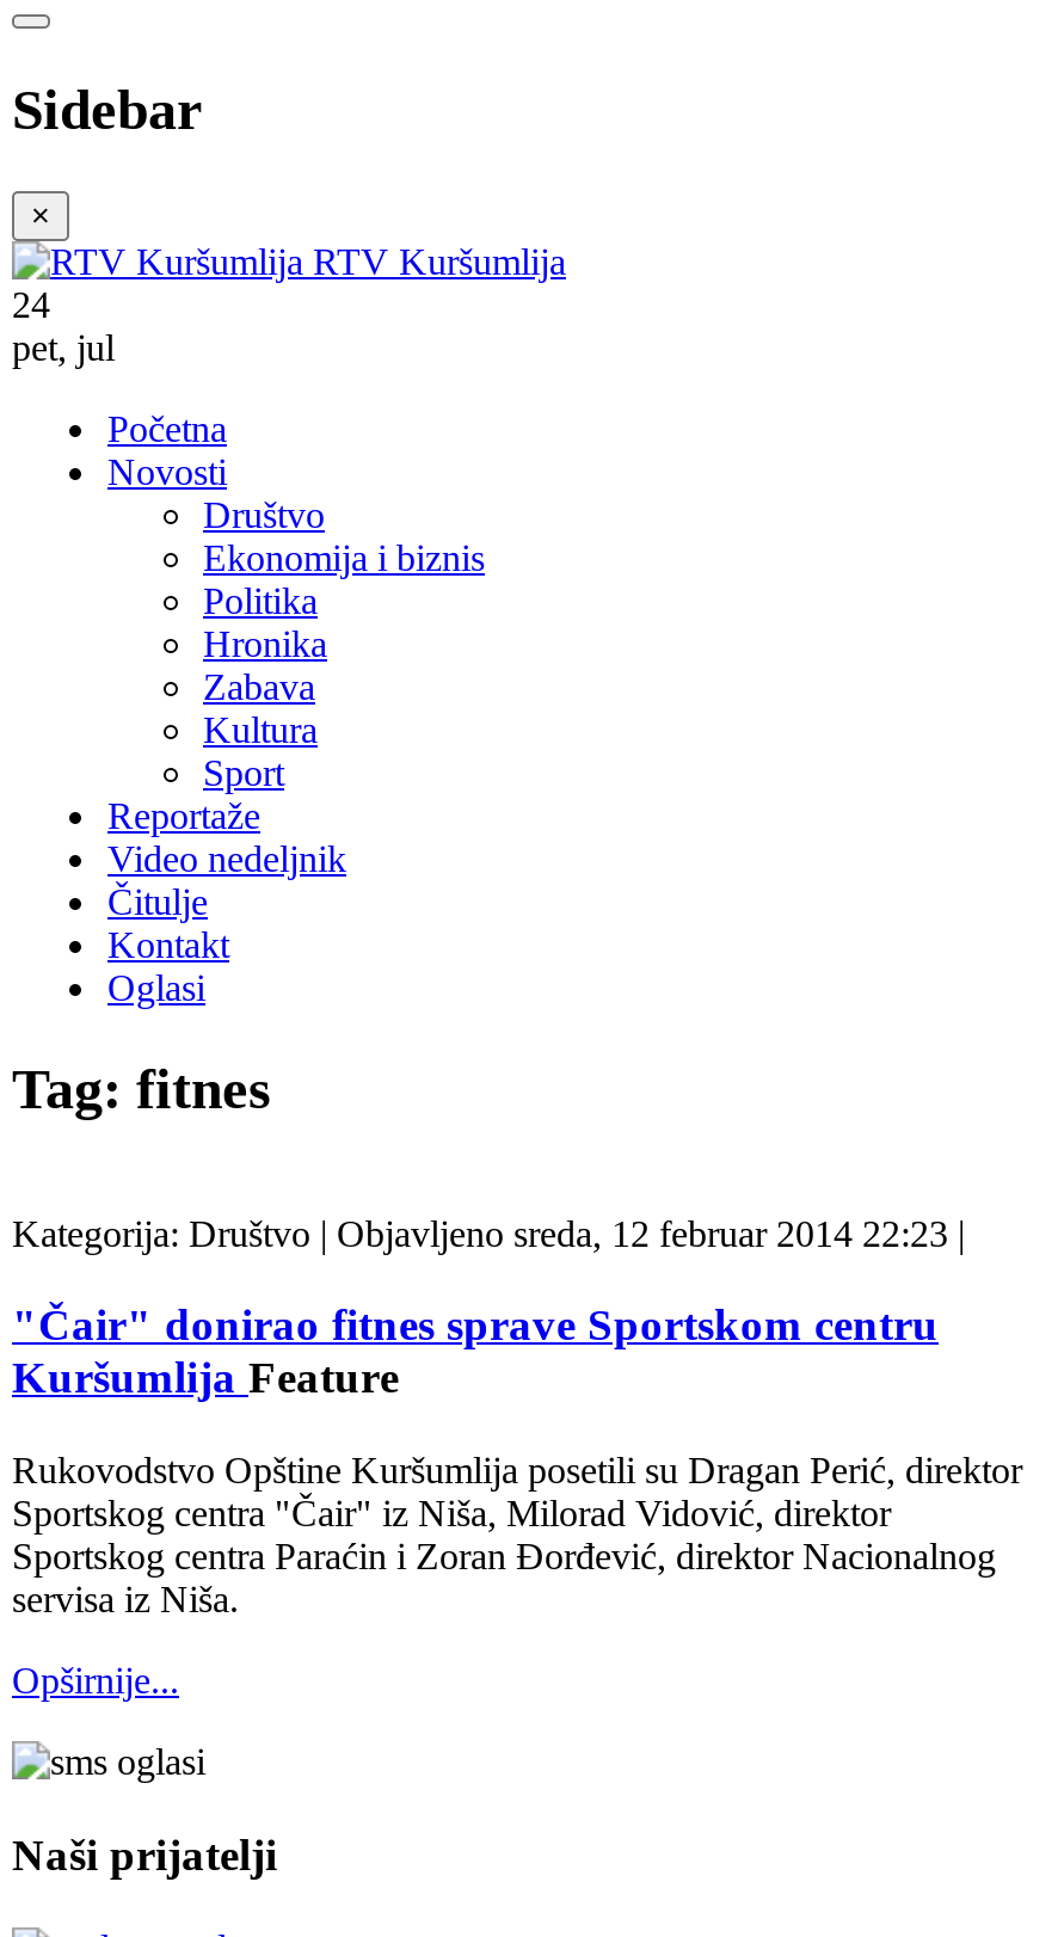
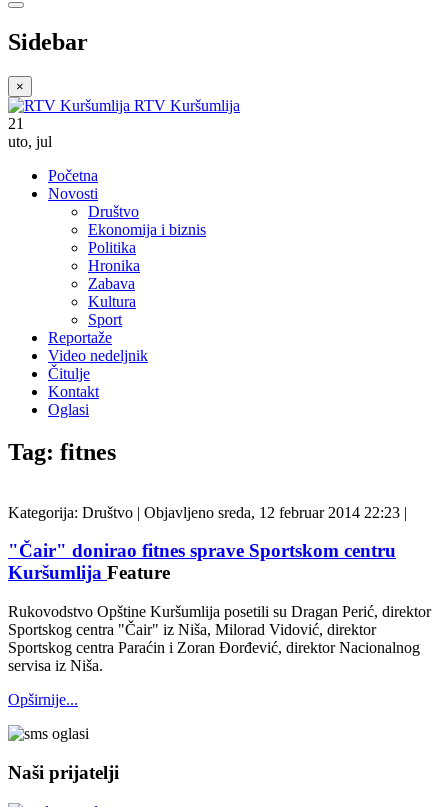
- 24
+ 21

- pet, jul
+ uto, jul
